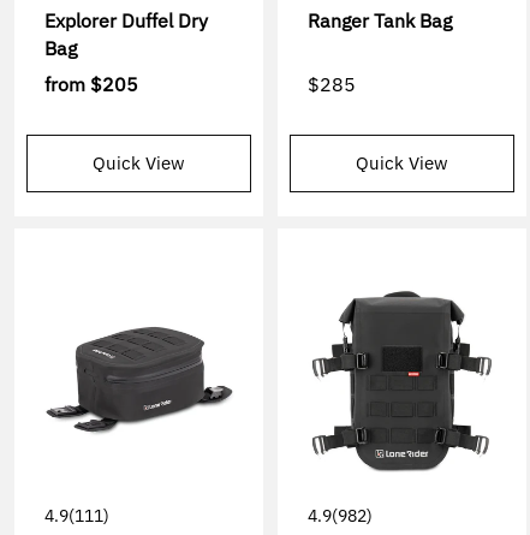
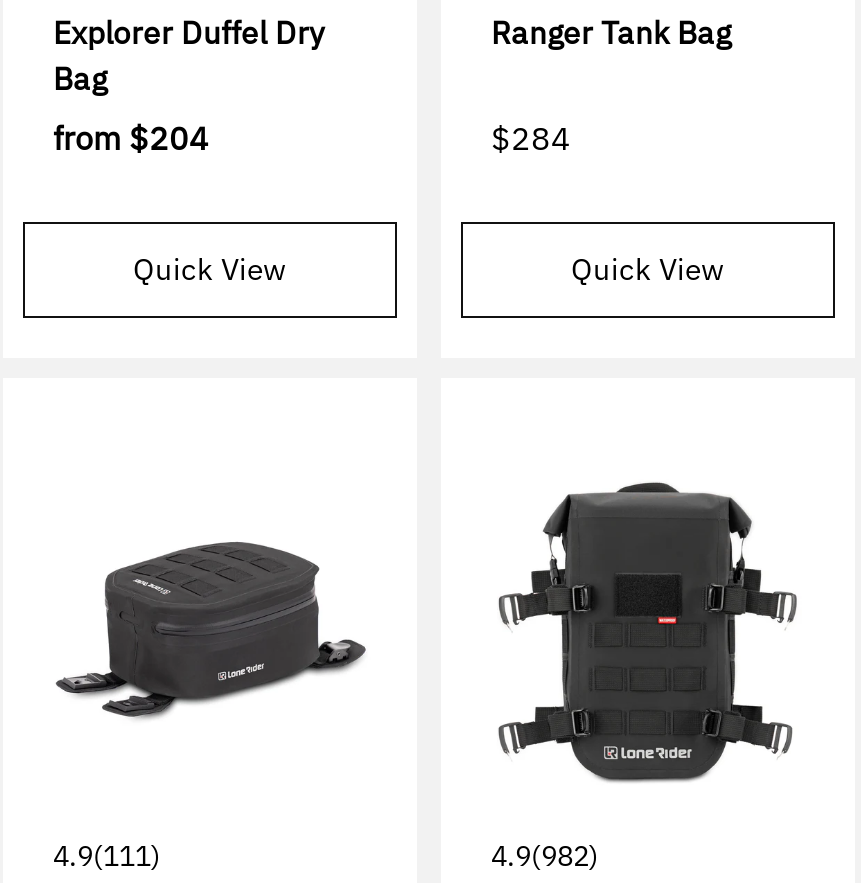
- from $205
+ from $204

- $285
+ $284
